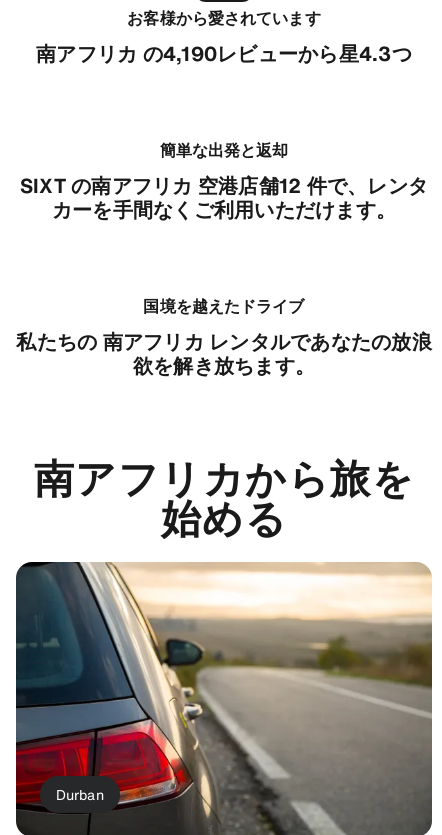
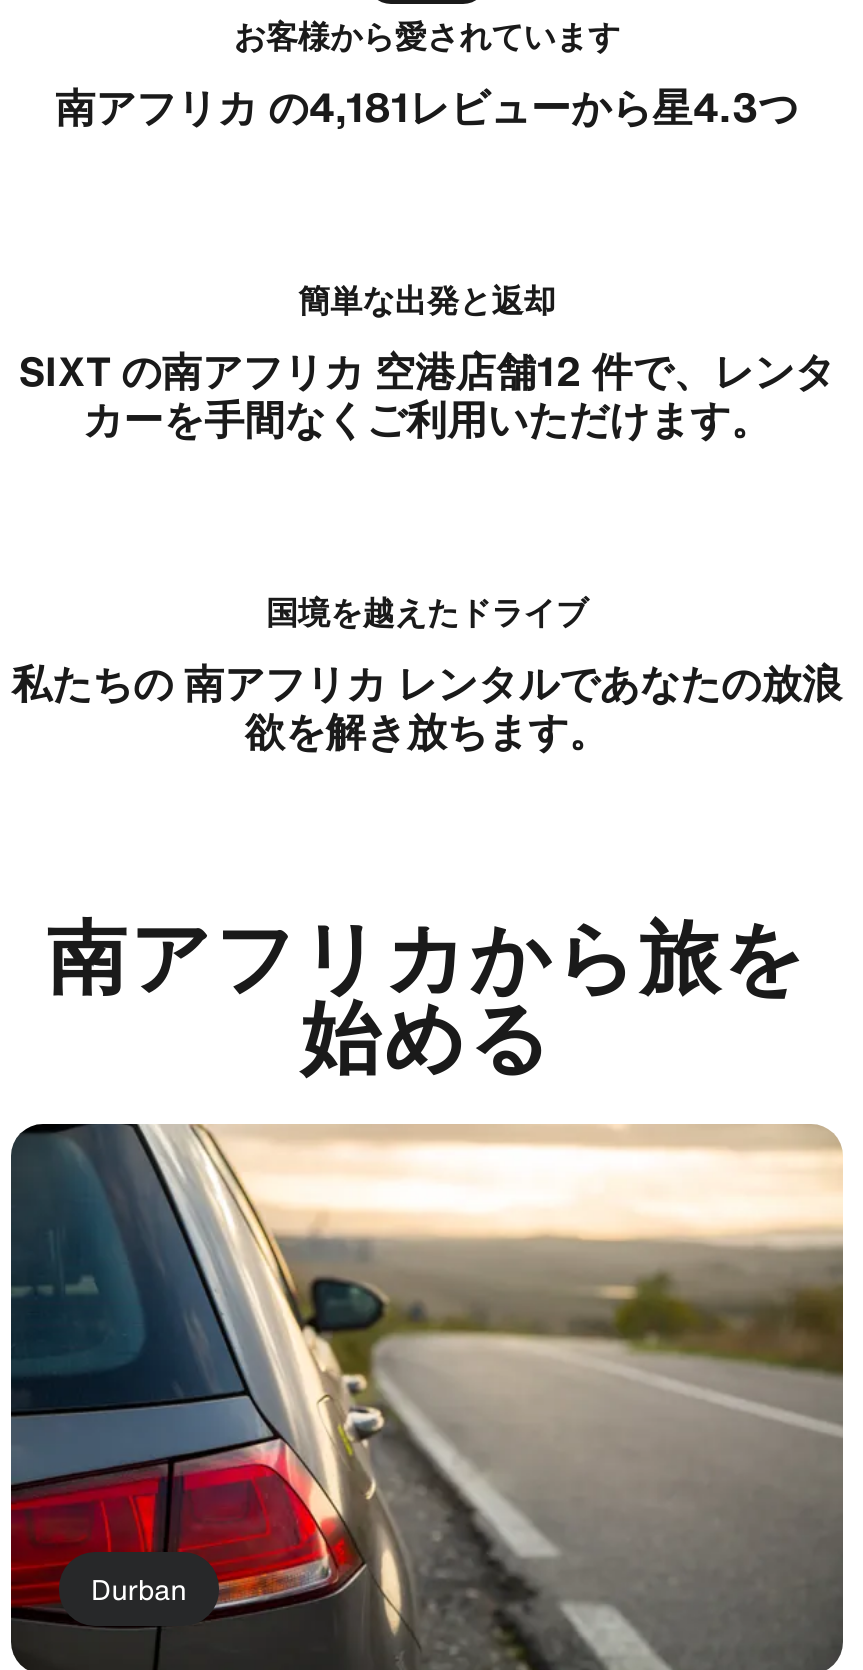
- 南アフリカ の4,190レビューから星4.3つ
+ 南アフリカ の4,181レビューから星4.3つ
